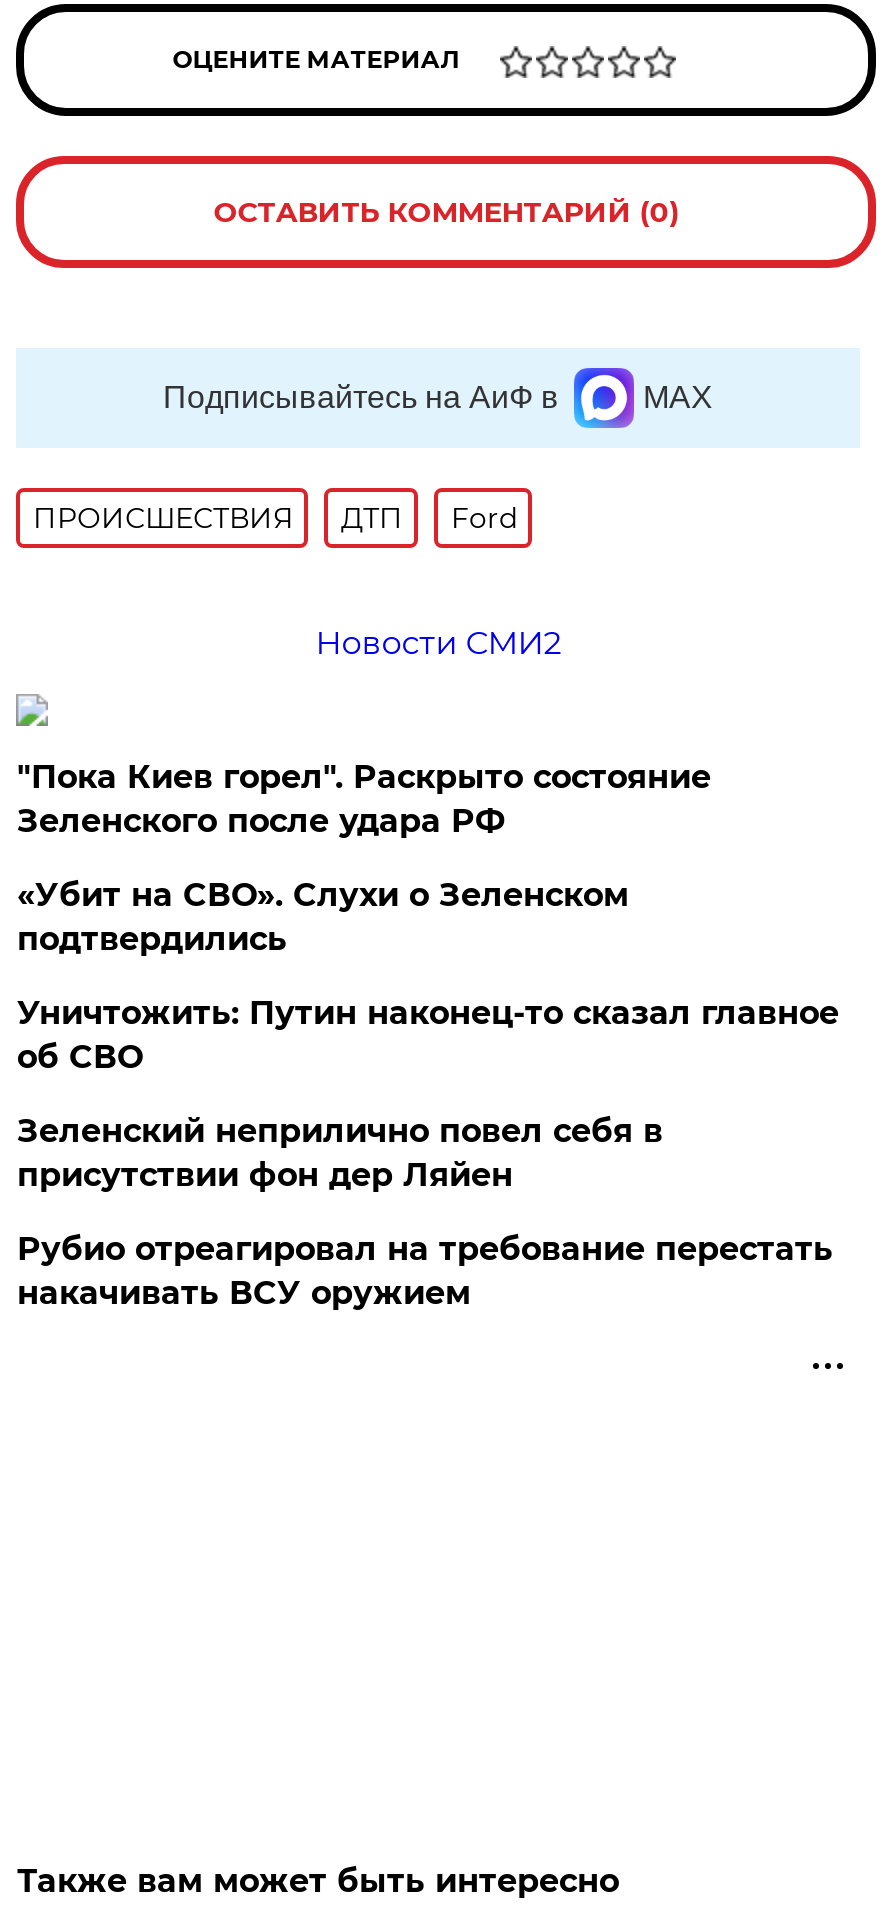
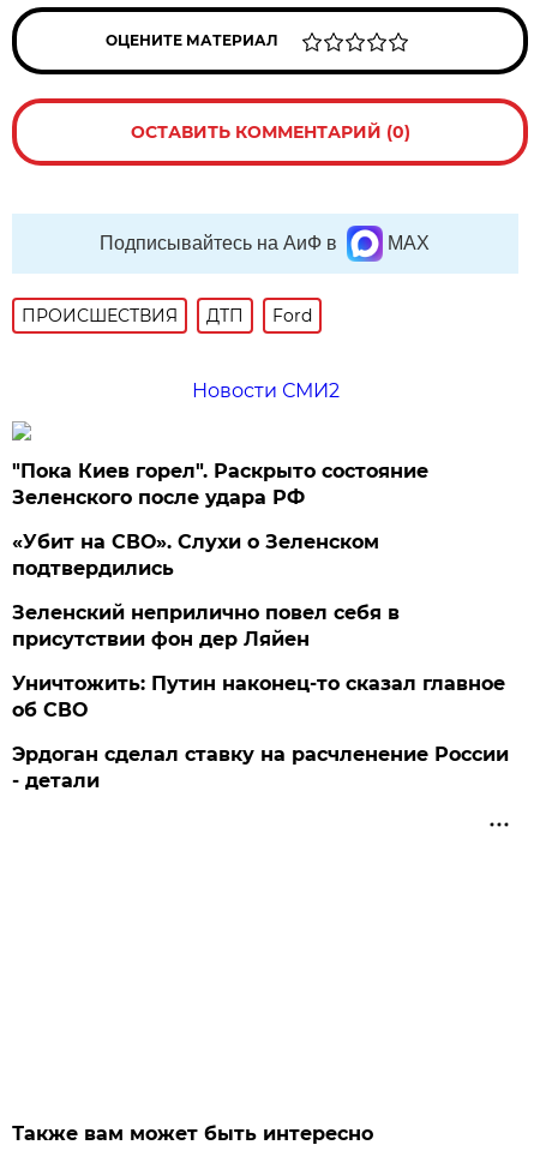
moved down: Уничтожить: Путин наконец-то сказал главное | об СВО

moved up: Зеленский неприлично повел cебя в | присутствии фон дер Ляйен

- Рубио отреагировал на требование перестать
- накачивать ВСУ оружием
+ Эрдоган сделал ставку на расчленение России
+ - детали
